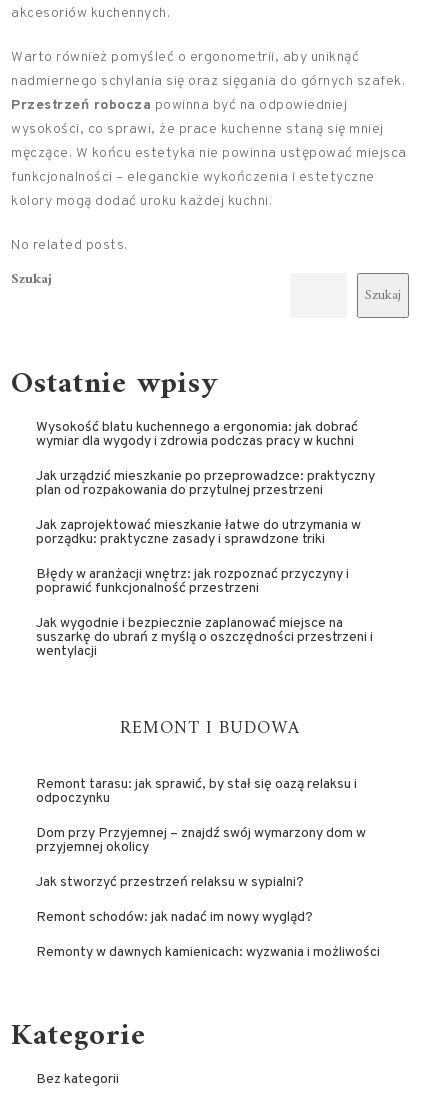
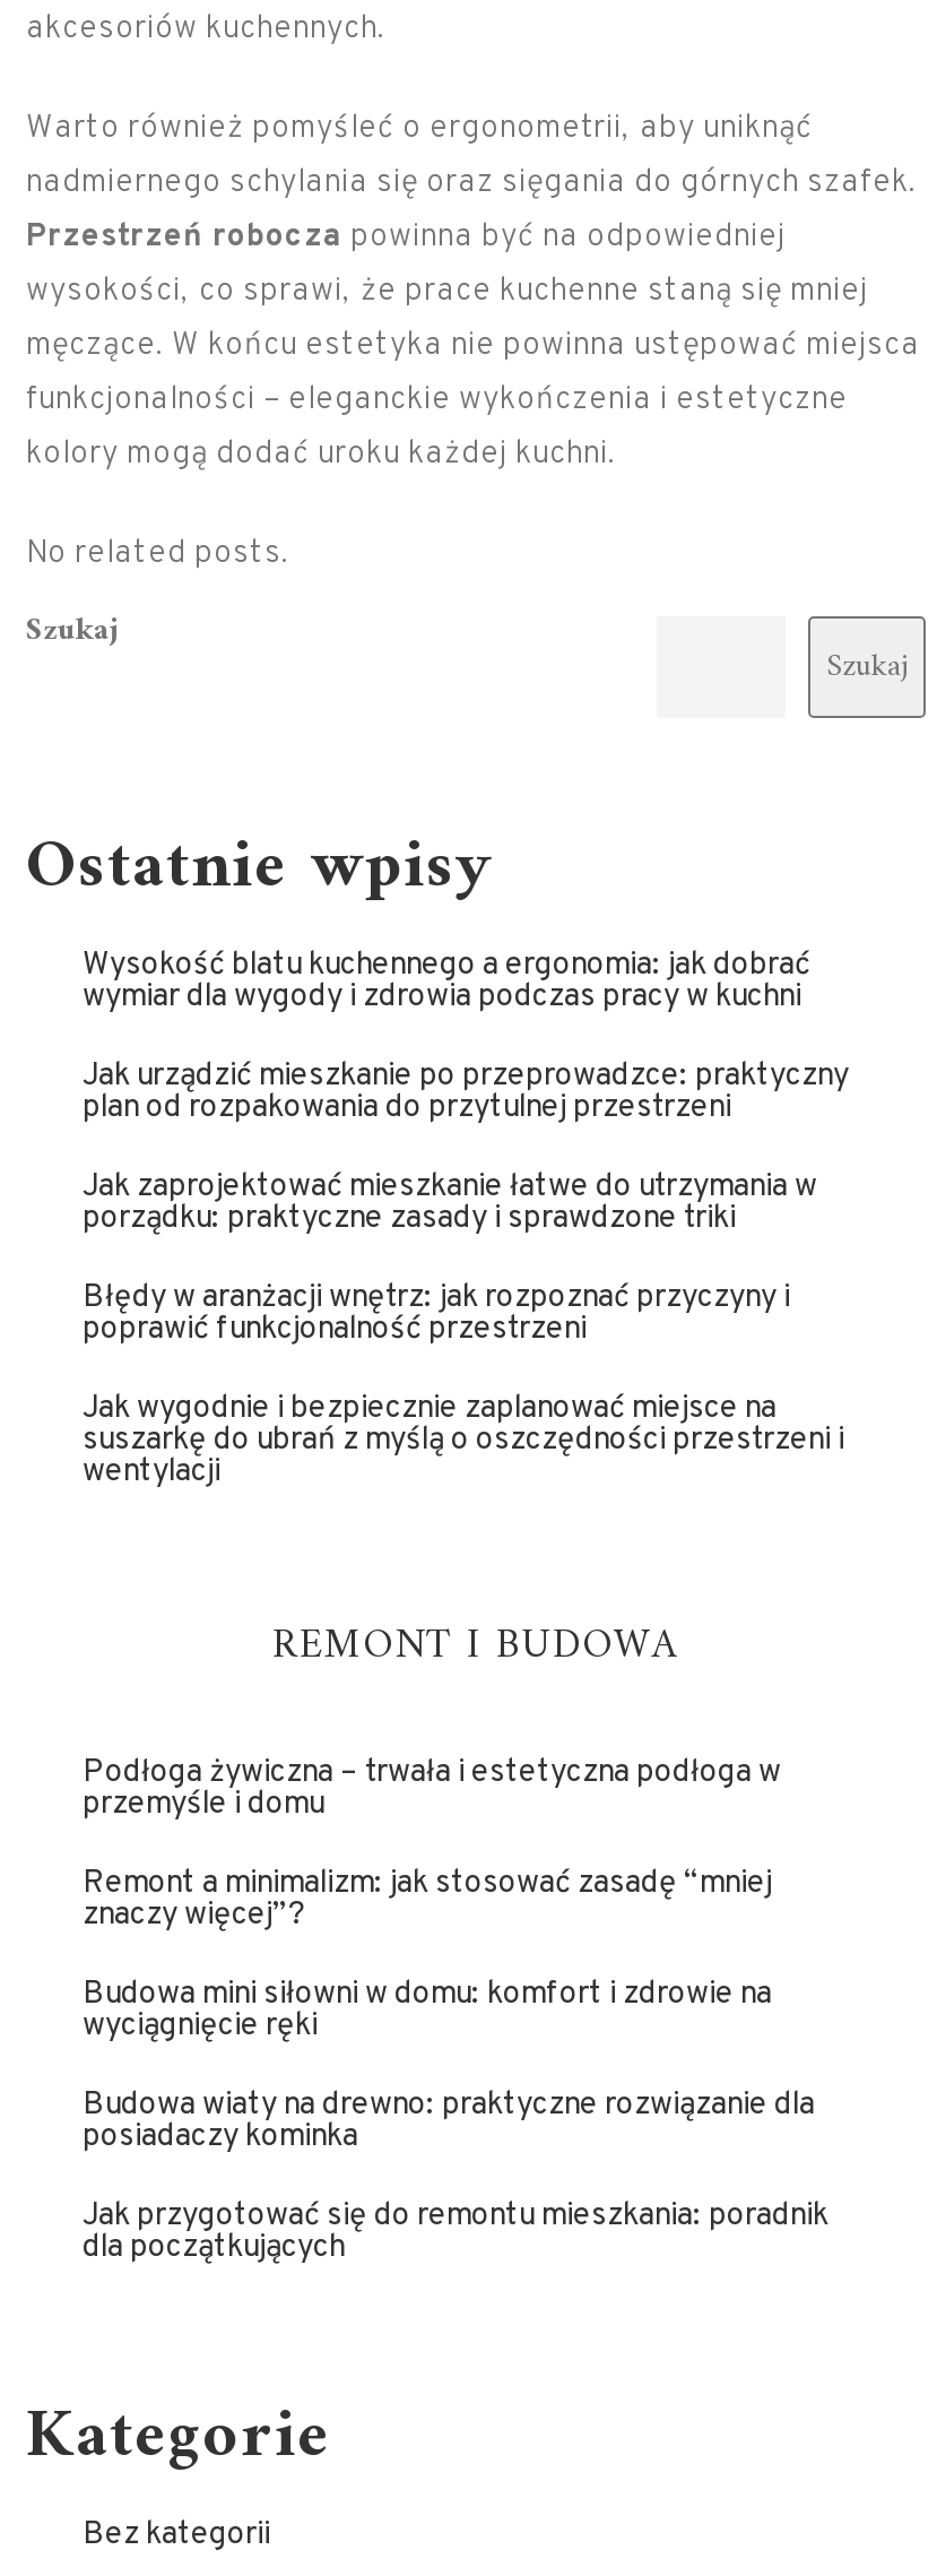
- Remont tarasu: jak sprawić, by stał się oazą relaksu i
- odpoczynku
+ Podłoga żywiczna – trwała i estetyczna podłoga w
+ przemyśle i domu

- Dom przy Przyjemnej – znajdź swój wymarzony dom w
- przyjemnej okolicy
+ Remont a minimalizm: jak stosować zasadę “mniej
+ znaczy więcej”?

- Jak stworzyć przestrzeń relaksu w sypialni?
+ Budowa mini siłowni w domu: komfort i zdrowie na
+ wyciągnięcie ręki

- Remont schodów: jak nadać im nowy wygląd?
+ Budowa wiaty na drewno: praktyczne rozwiązanie dla
+ posiadaczy kominka

- Remonty w dawnych kamienicach: wyzwania i możliwości
+ Jak przygotować się do remontu mieszkania: poradnik
+ dla początkujących
